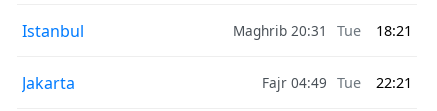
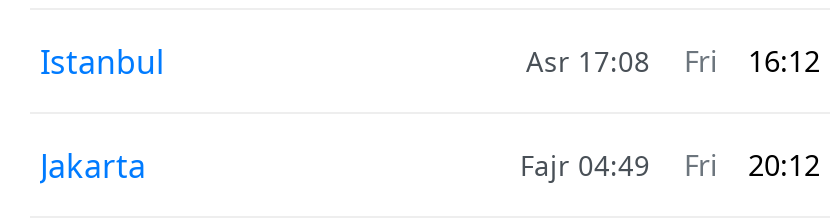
- Maghrib 20:31 Tue
- 18:21
+ Asr 17:08
+ Fri
+ 16:12

- Fajr 04:49 Tue
- 22:21
+ Fajr 04:49
+ Fri
+ 20:12
